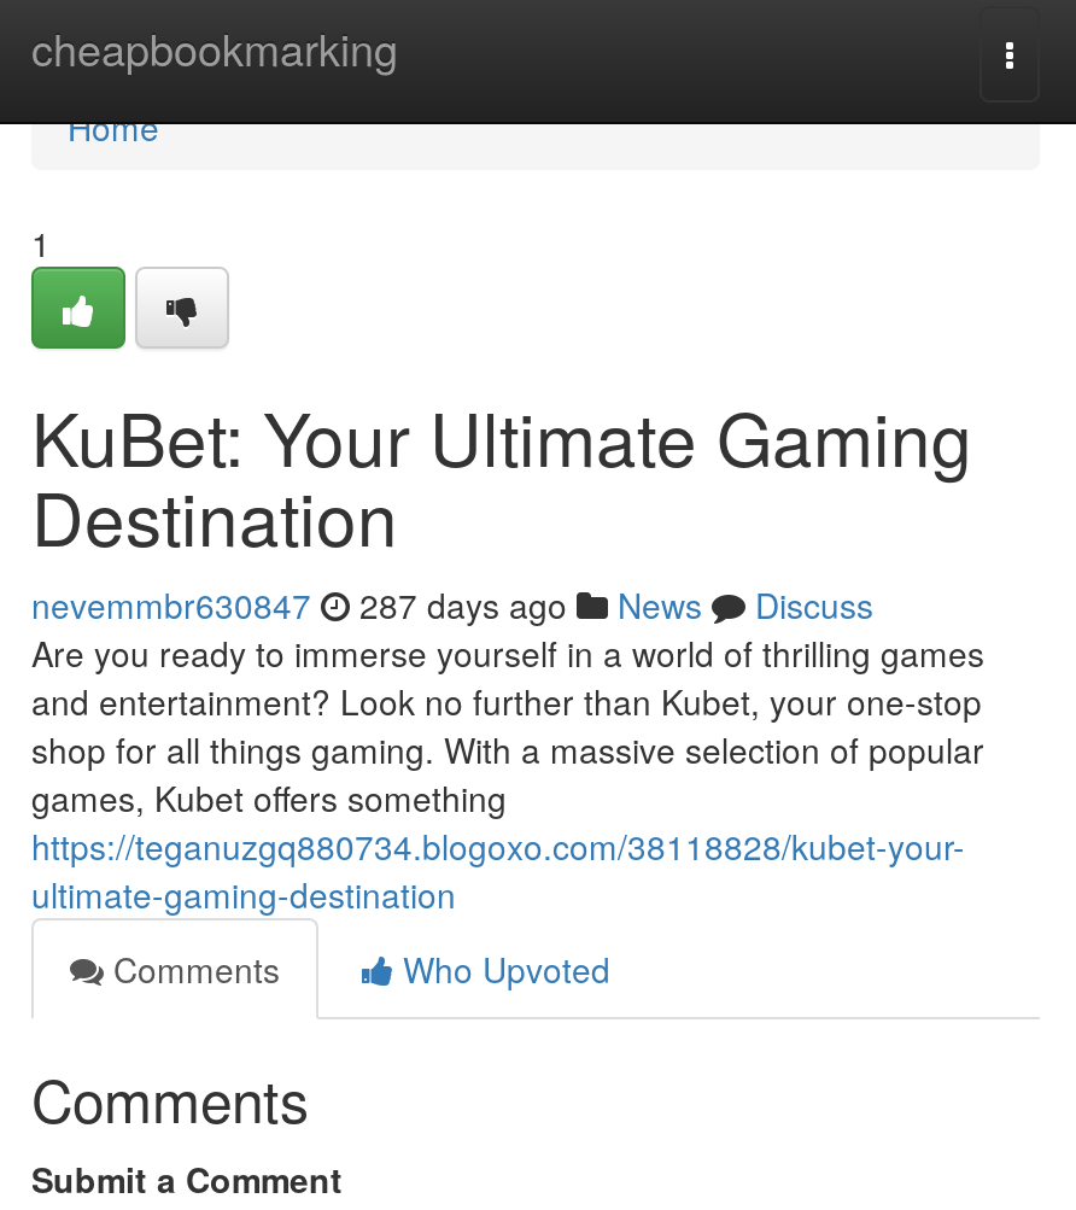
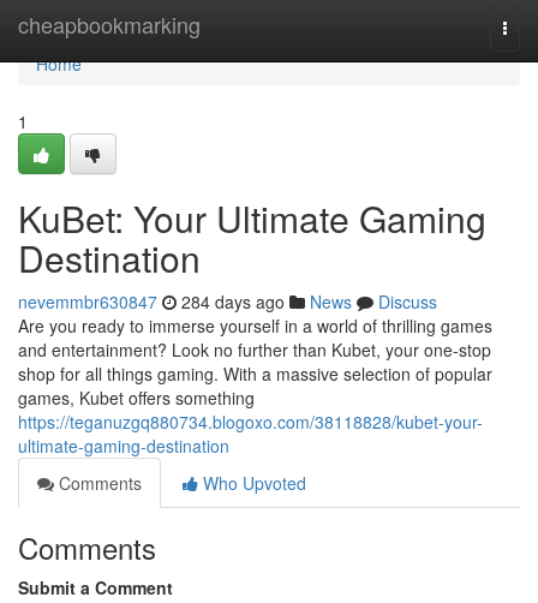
- nevemmbr630847 287 days ago News Discuss
+ nevemmbr630847 284 days ago News Discuss
